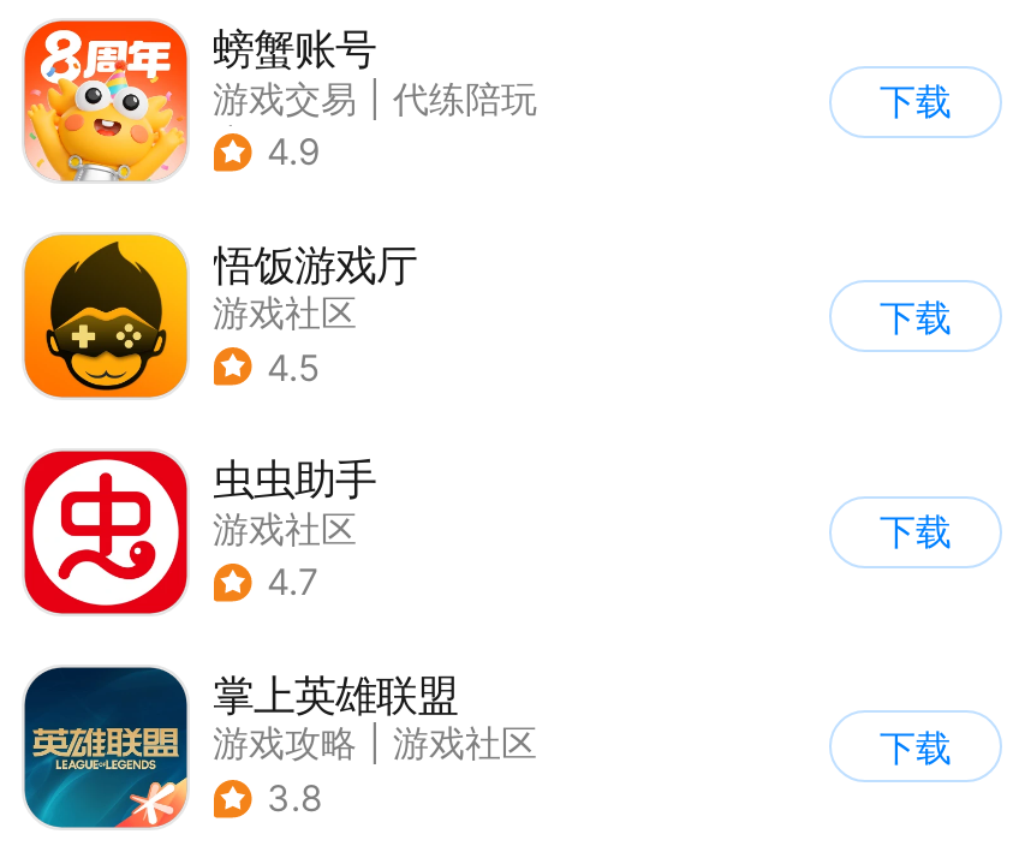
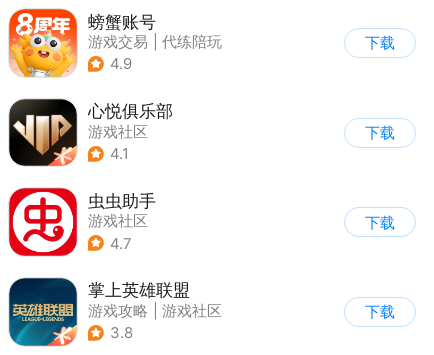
- [image]
- 悟饭游戏厅
+ [image]
+ 心悦俱乐部

- 4.5
+ 4.1
